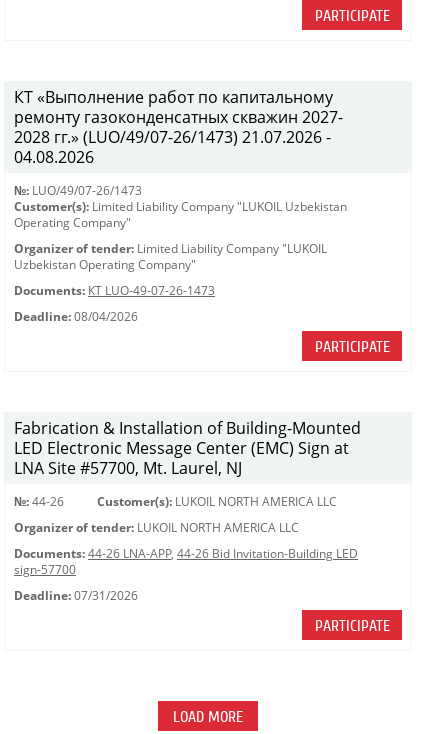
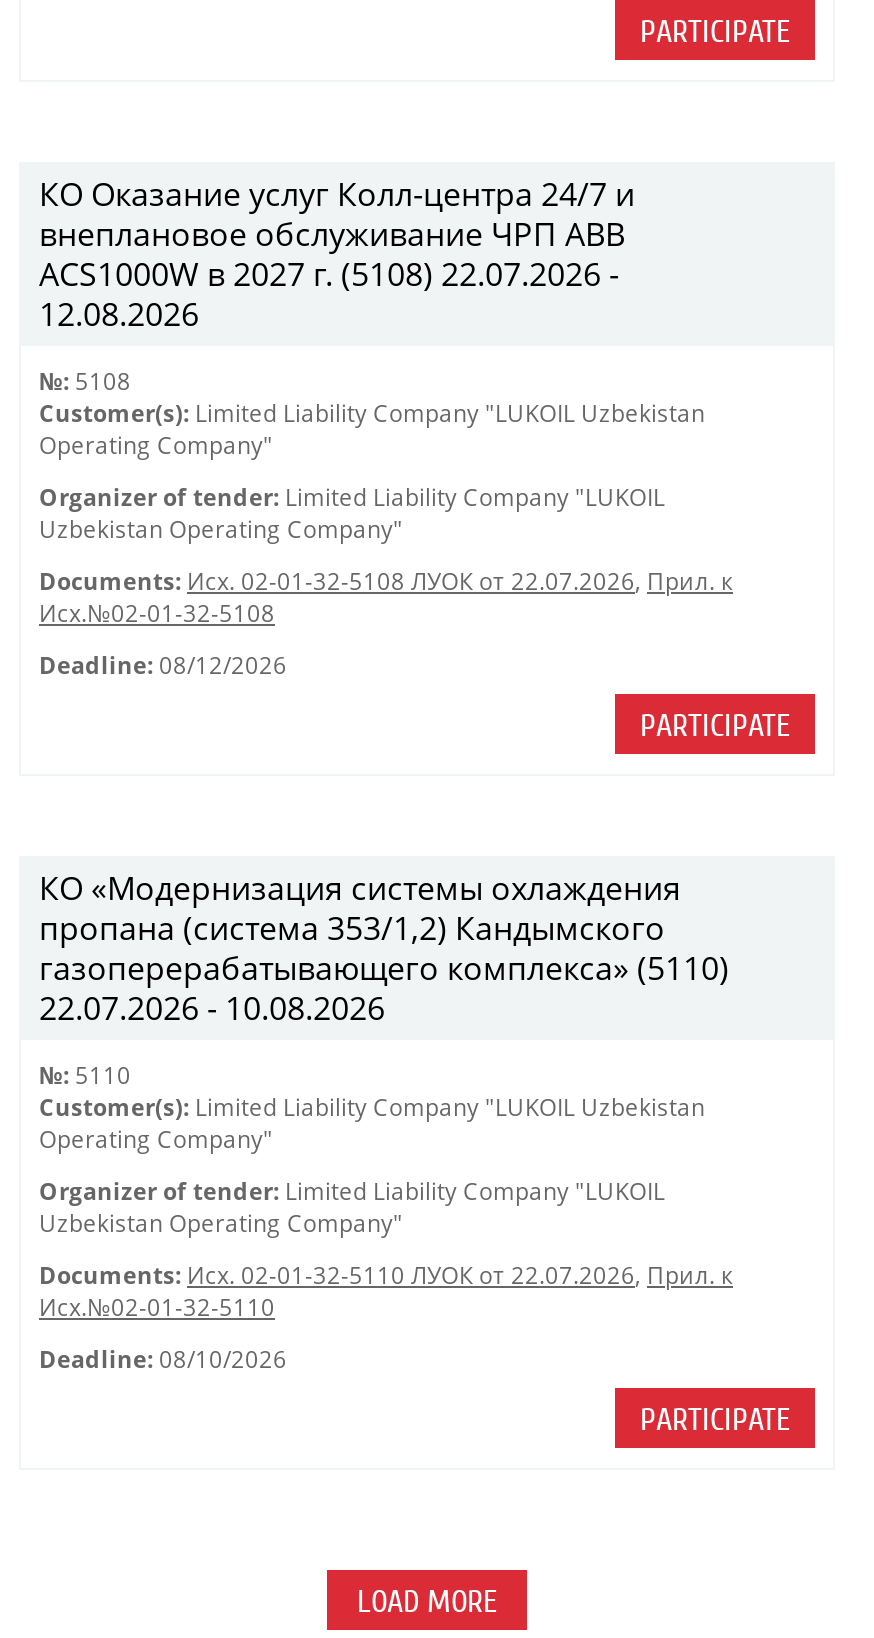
- КТ «Выполнение работ по капитальному
- ремонту газоконденсатных скважин 2027-
- 2028 гг.» (LUO/49/07-26/1473) 21.07.2026 -
- 04.08.2026
+ КО Оказание услуг Колл-центра 24/7 и
+ внеплановое обслуживание ЧРП АВВ
+ ACS1000W в 2027 г. (5108) 22.07.2026 -
+ 12.08.2026

- №: LUO/49/07-26/1473
+ №: 5108

- Documents: КТ LUO-49-07-26-1473
+ Documents: Исх. 02-01-32-5108 ЛУОК от 22.07.2026, Прил. к
+ Исх.№02-01-32-5108

- Deadline: 08/04/2026
+ Deadline: 08/12/2026

- Fabrication & Installation of Building-Mounted
- LED Electronic Message Center (EMC) Sign at
- LNA Site #57700, Mt. Laurel, NJ
+ КО «Модернизация системы охлаждения
+ пропана (система 353/1,2) Кандымского
+ газоперерабатывающего комплекса» (5110)
+ 22.07.2026 - 10.08.2026

- №: 44-26
- Customer(s): LUKOIL NORTH AMERICA LLC
+ №: 5110
+ Customer(s): Limited Liability Company "LUKOIL Uzbekistan
+ Operating Company"

- Organizer of tender: LUKOIL NORTH AMERICA LLC
+ Organizer of tender: Limited Liability Company "LUKOIL
+ Uzbekistan Operating Company"

- Documents: 44-26 LNA-APP, 44-26 Bid Invitation-Building LED
- sign-57700
+ Documents: Исх. 02-01-32-5110 ЛУОК от 22.07.2026, Прил. к
+ Исх.№02-01-32-5110

- Deadline: 07/31/2026
+ Deadline: 08/10/2026
